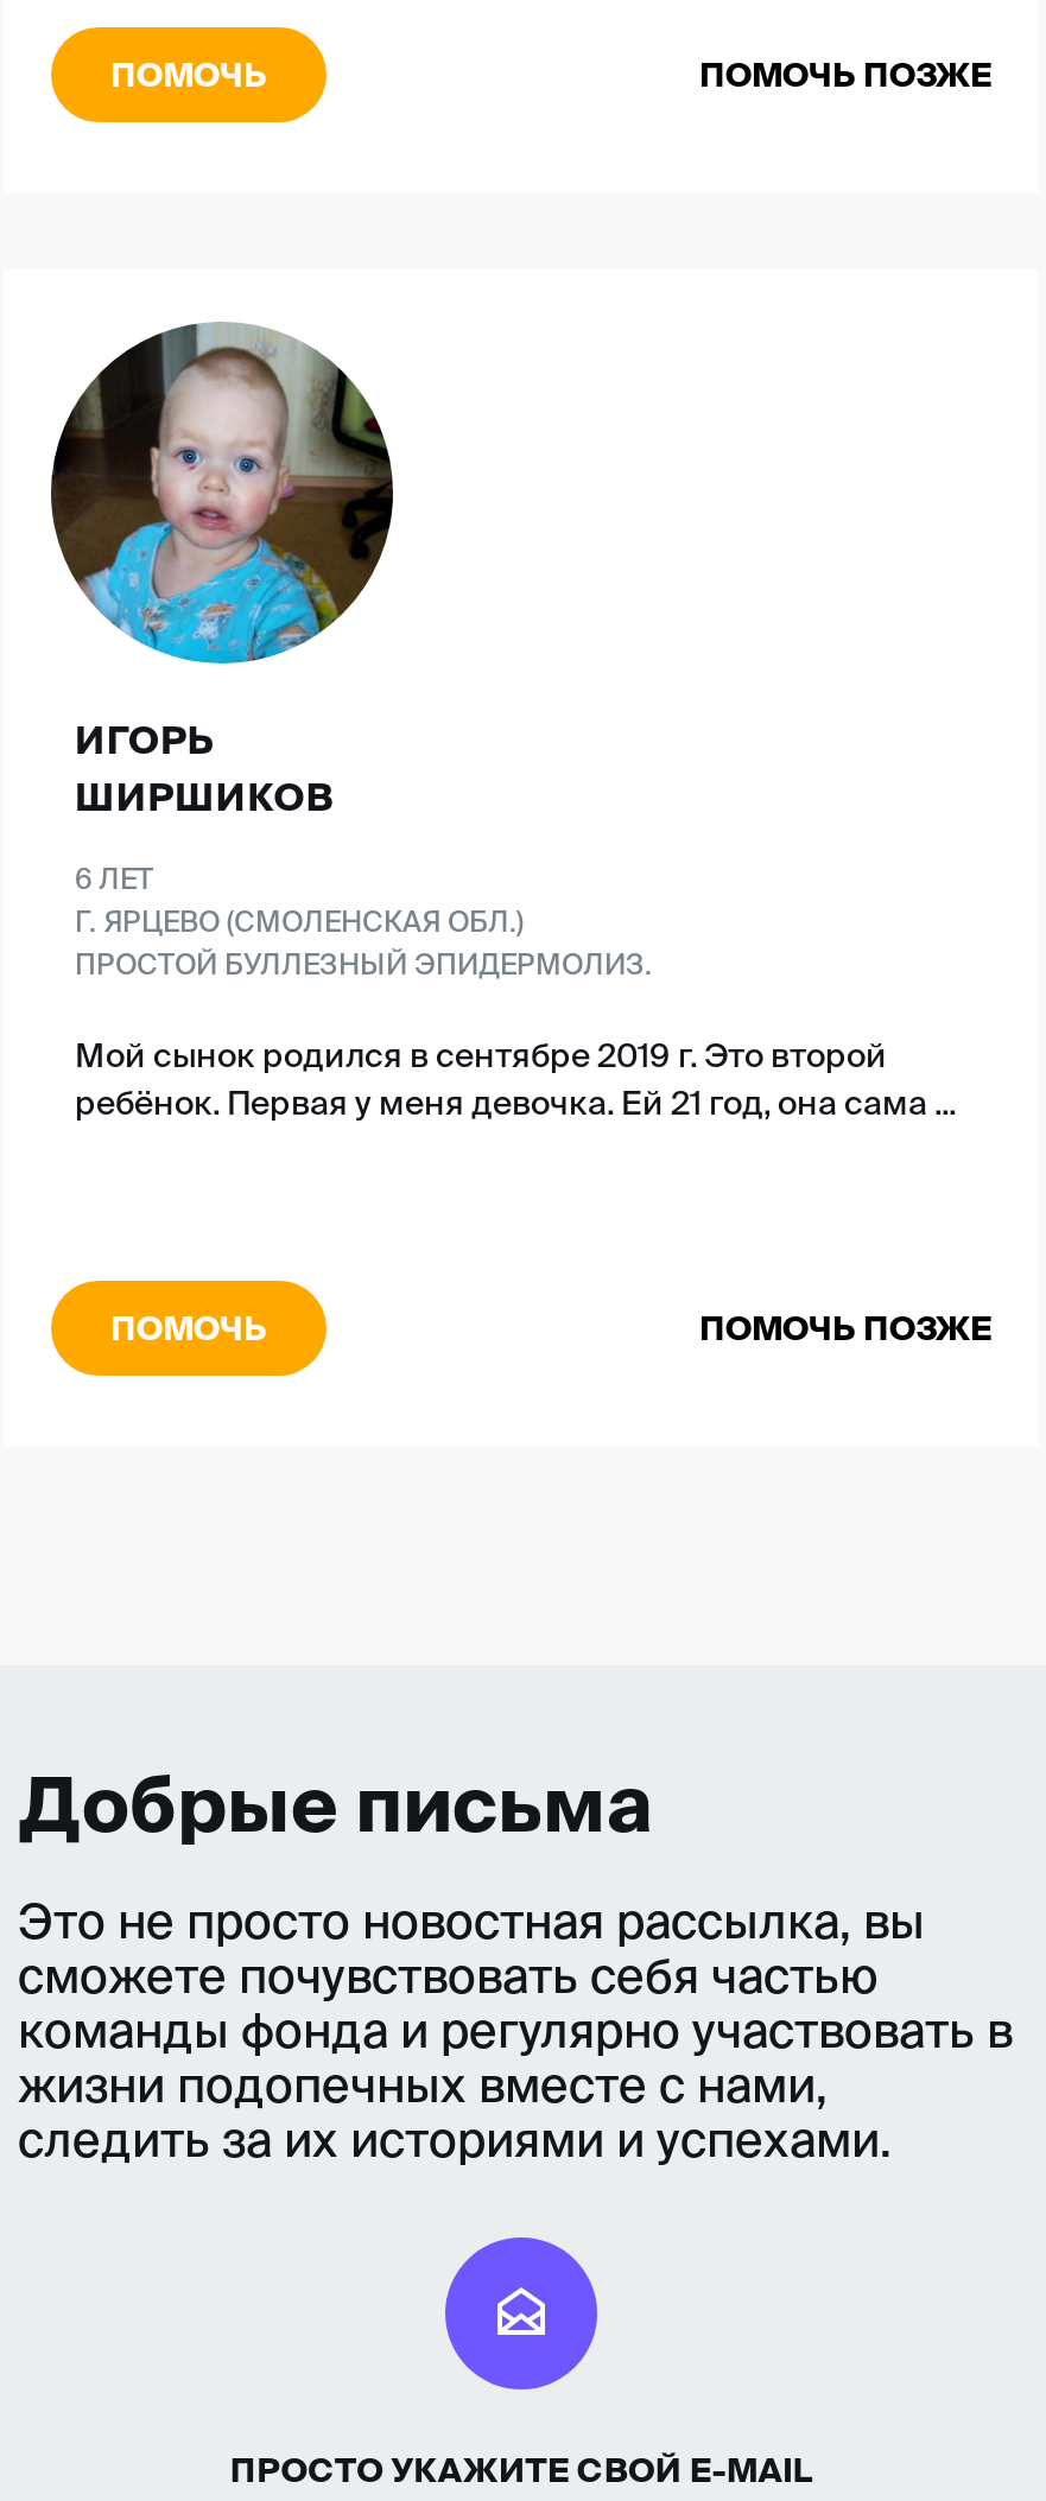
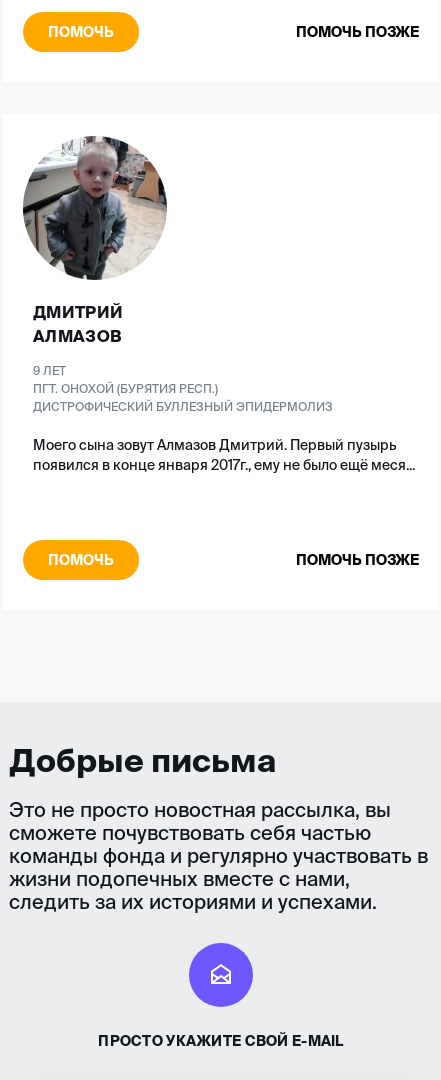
- [image]
- ИГОРЬ
- ШИРШИКОВ
+ [image]
+ ДМИТРИЙ
+ АЛМАЗОВ

- 6 ЛЕТ
- Г. ЯРЦЕВО (СМОЛЕНСКАЯ ОБЛ.)
- ПРОСТОЙ БУЛЛЕЗНЫЙ ЭПИДЕРМОЛИЗ.
+ 9 ЛЕТ
+ ПГТ. ОНОХОЙ (БУРЯТИЯ РЕСП.)
+ ДИСТРОФИЧЕСКИЙ БУЛЛЕЗНЫЙ ЭПИДЕРМОЛИЗ

- Мой сынок родился в сентябре 2019 г. Это второй
- ребёнок. Первая у меня девочка. Ей 21 год, она сама ...
+ Моего сына зовут Алмазов Дмитрий. Первый пузырь
+ появился в конце января 2017г., ему не было ещё меся...
